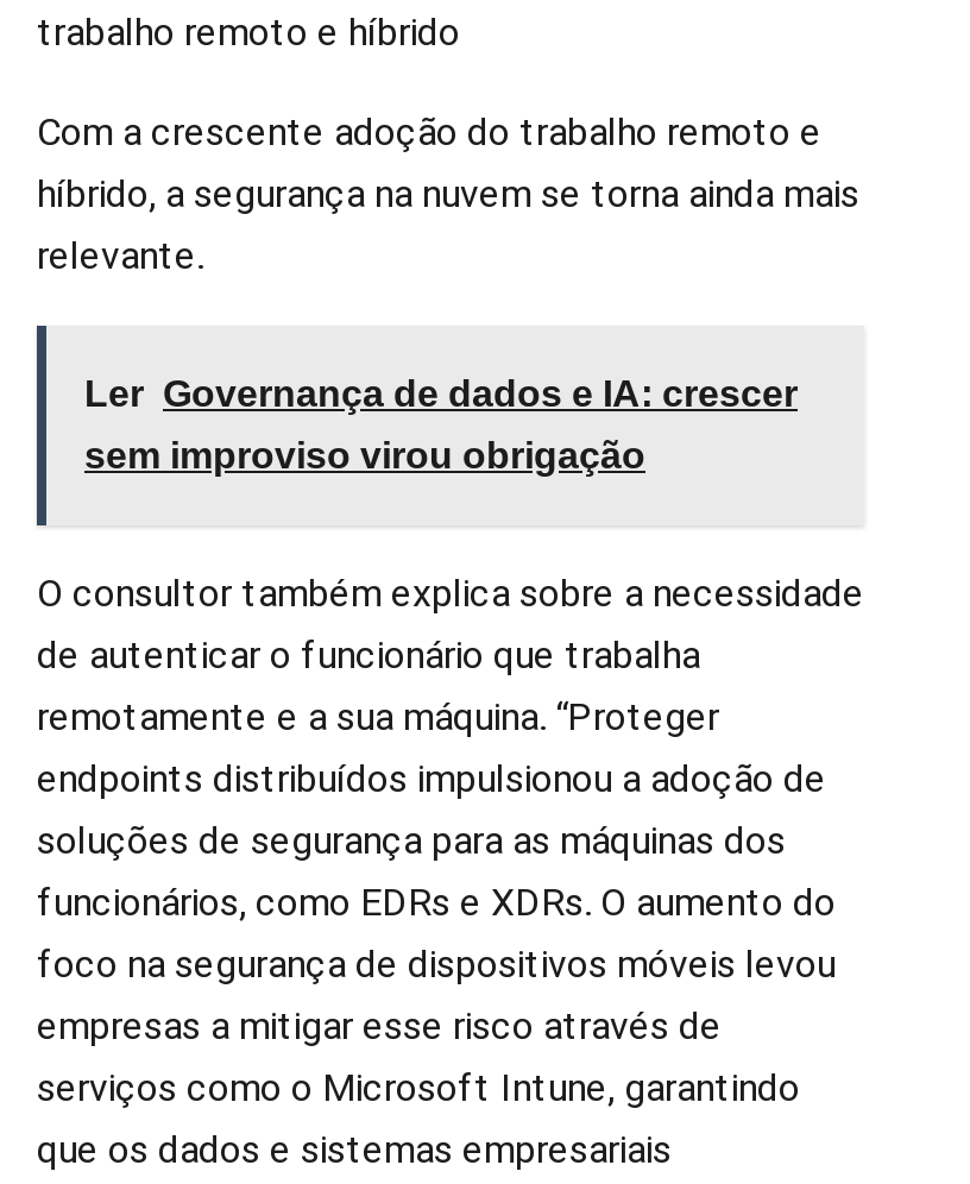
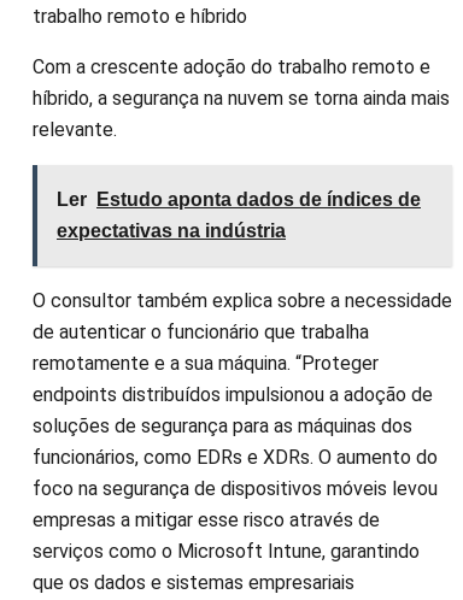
- Ler Governança de dados e IA: crescer
+ Ler Estudo aponta dados de índices de

- sem improviso virou obrigação
+ expectativas na indústria
